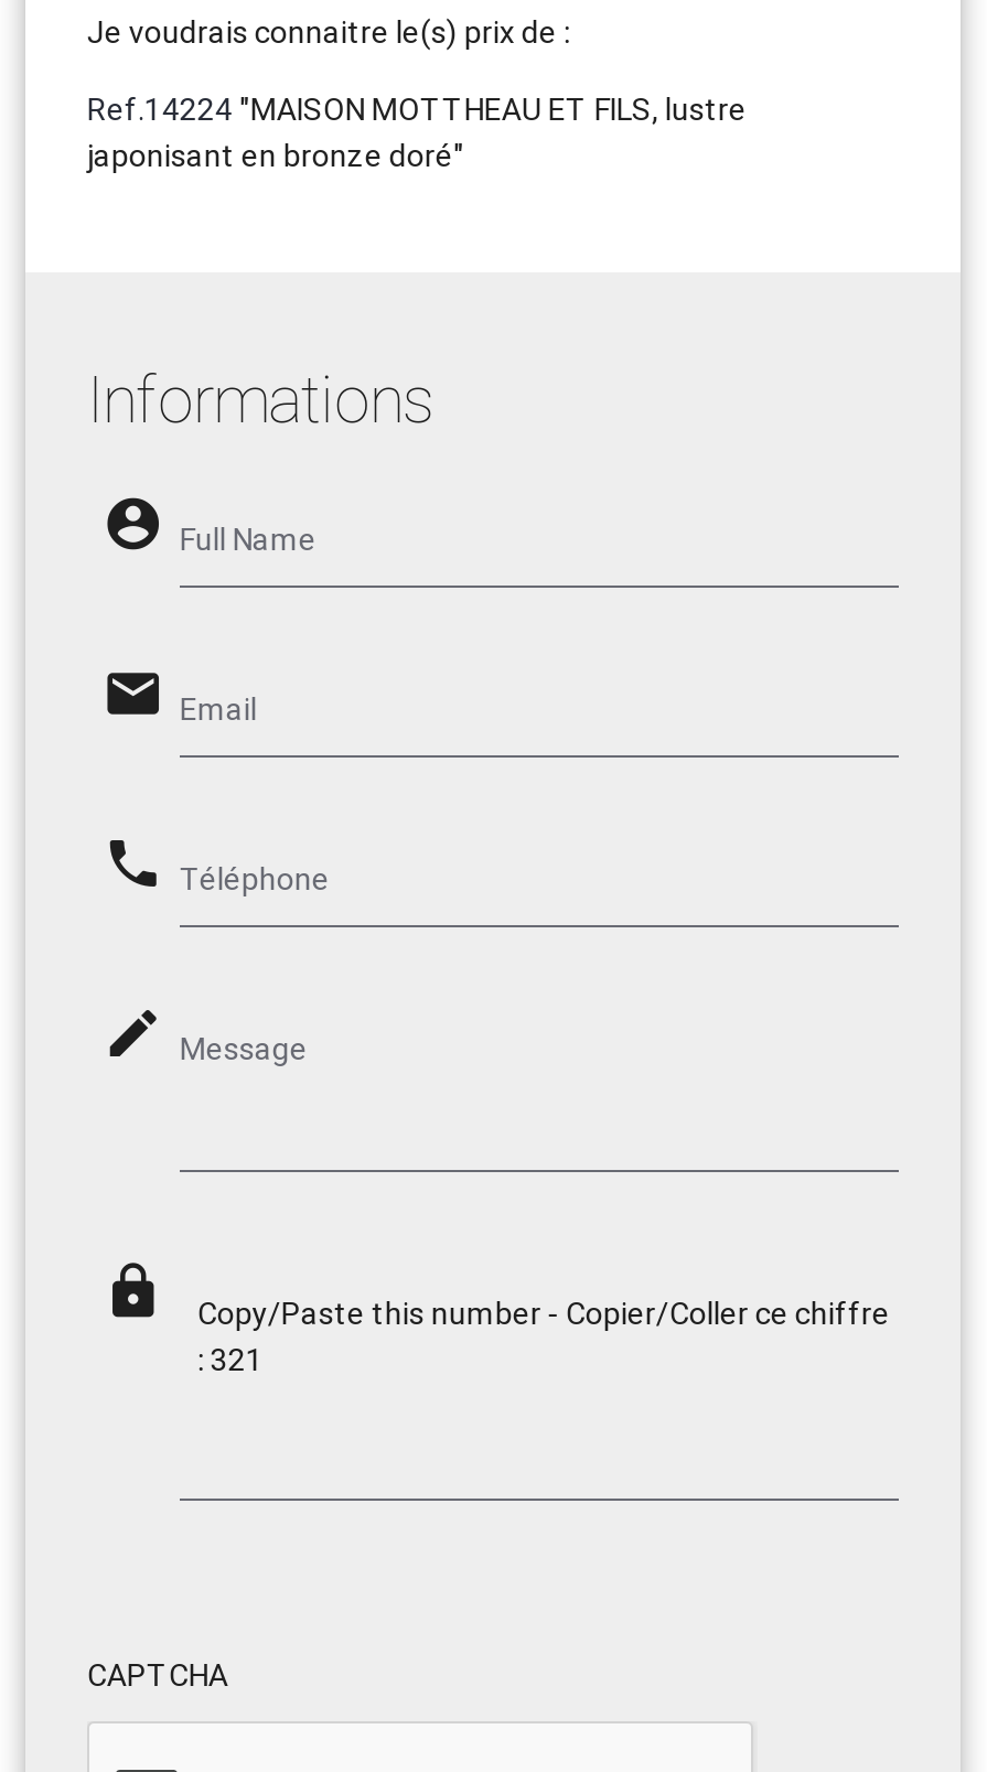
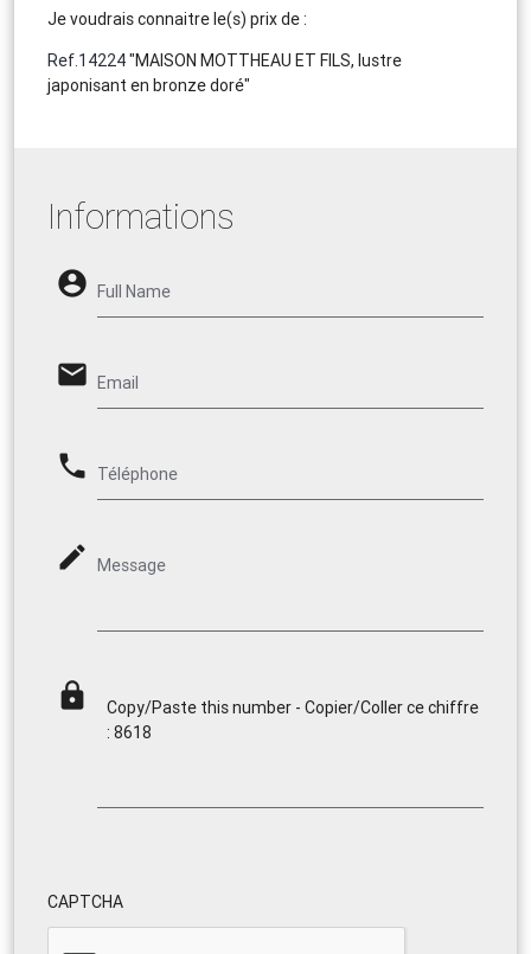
- : 321
+ : 8618
